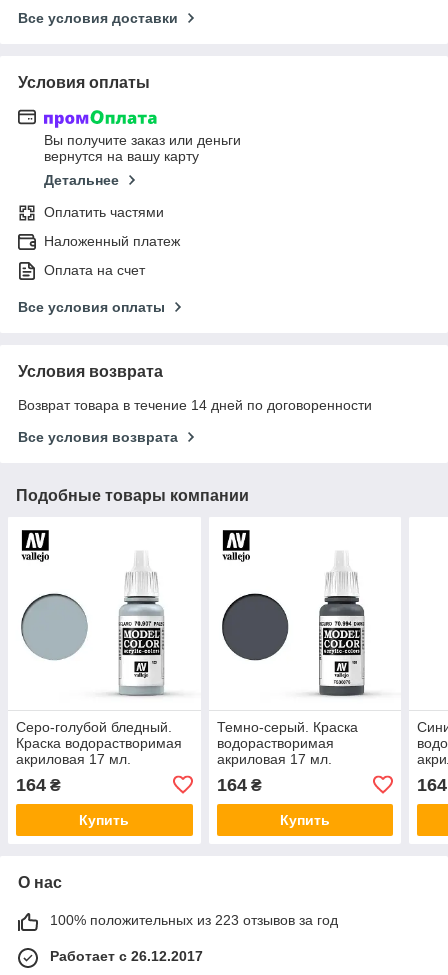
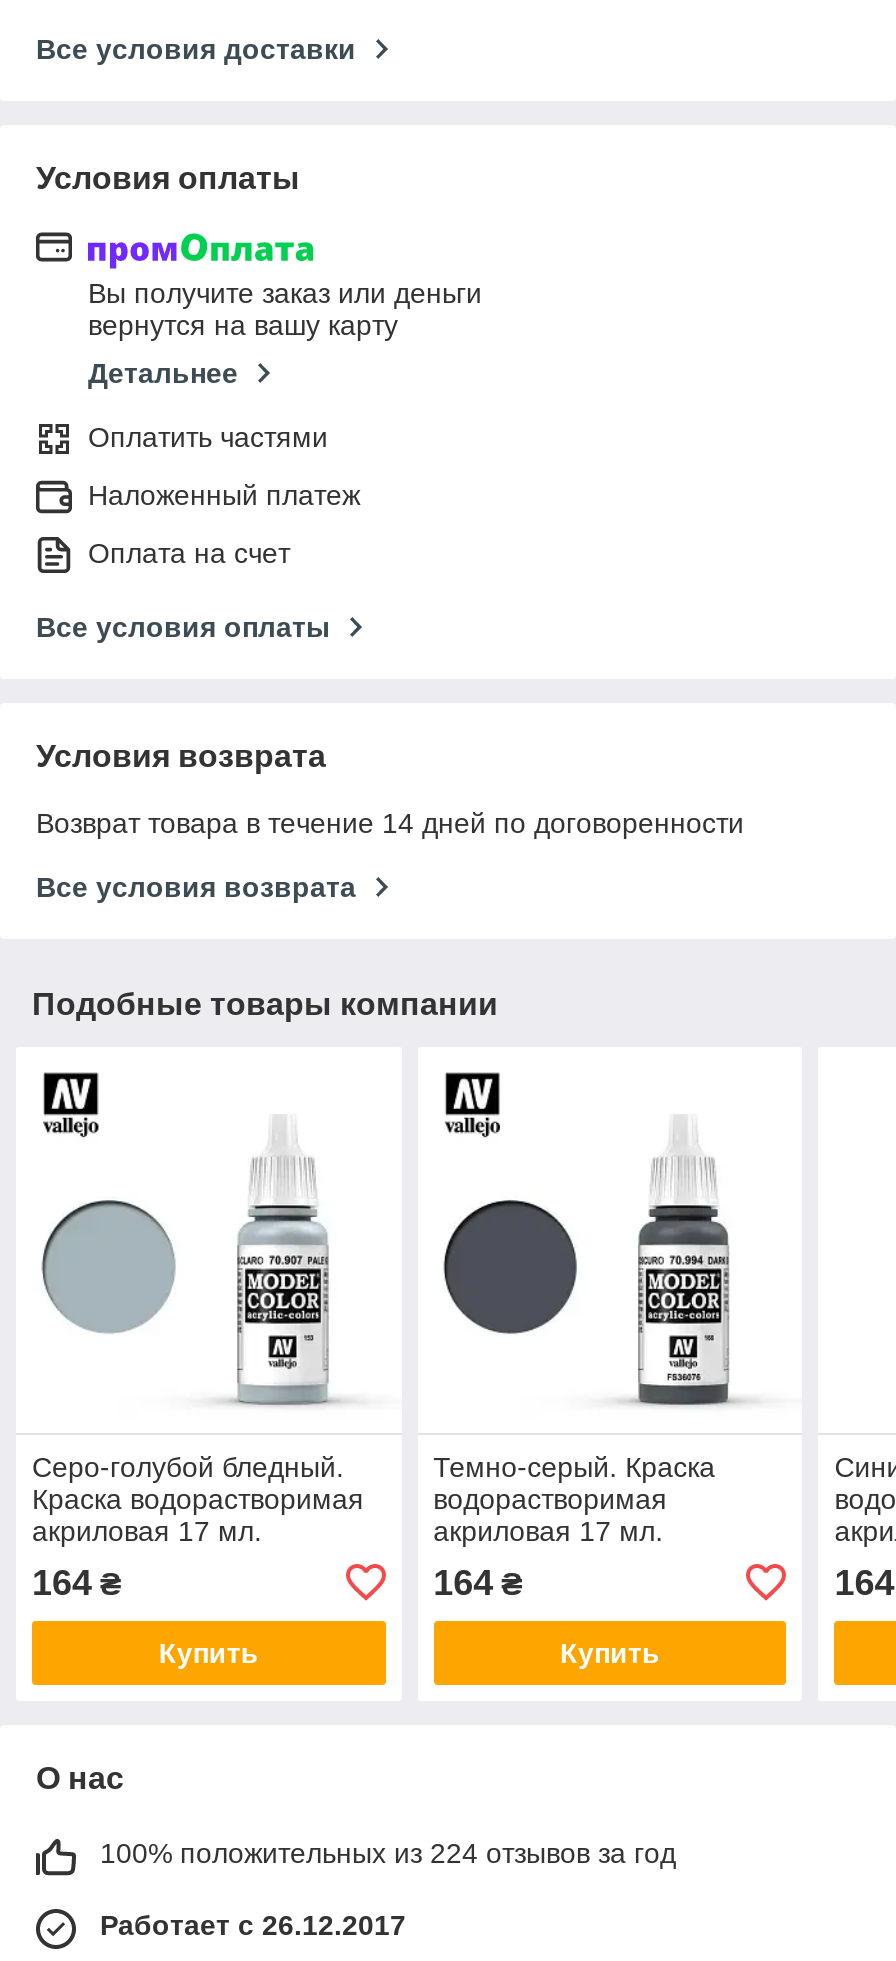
- 100% положительных из 223 отзывов за год
+ 100% положительных из 224 отзывов за год
